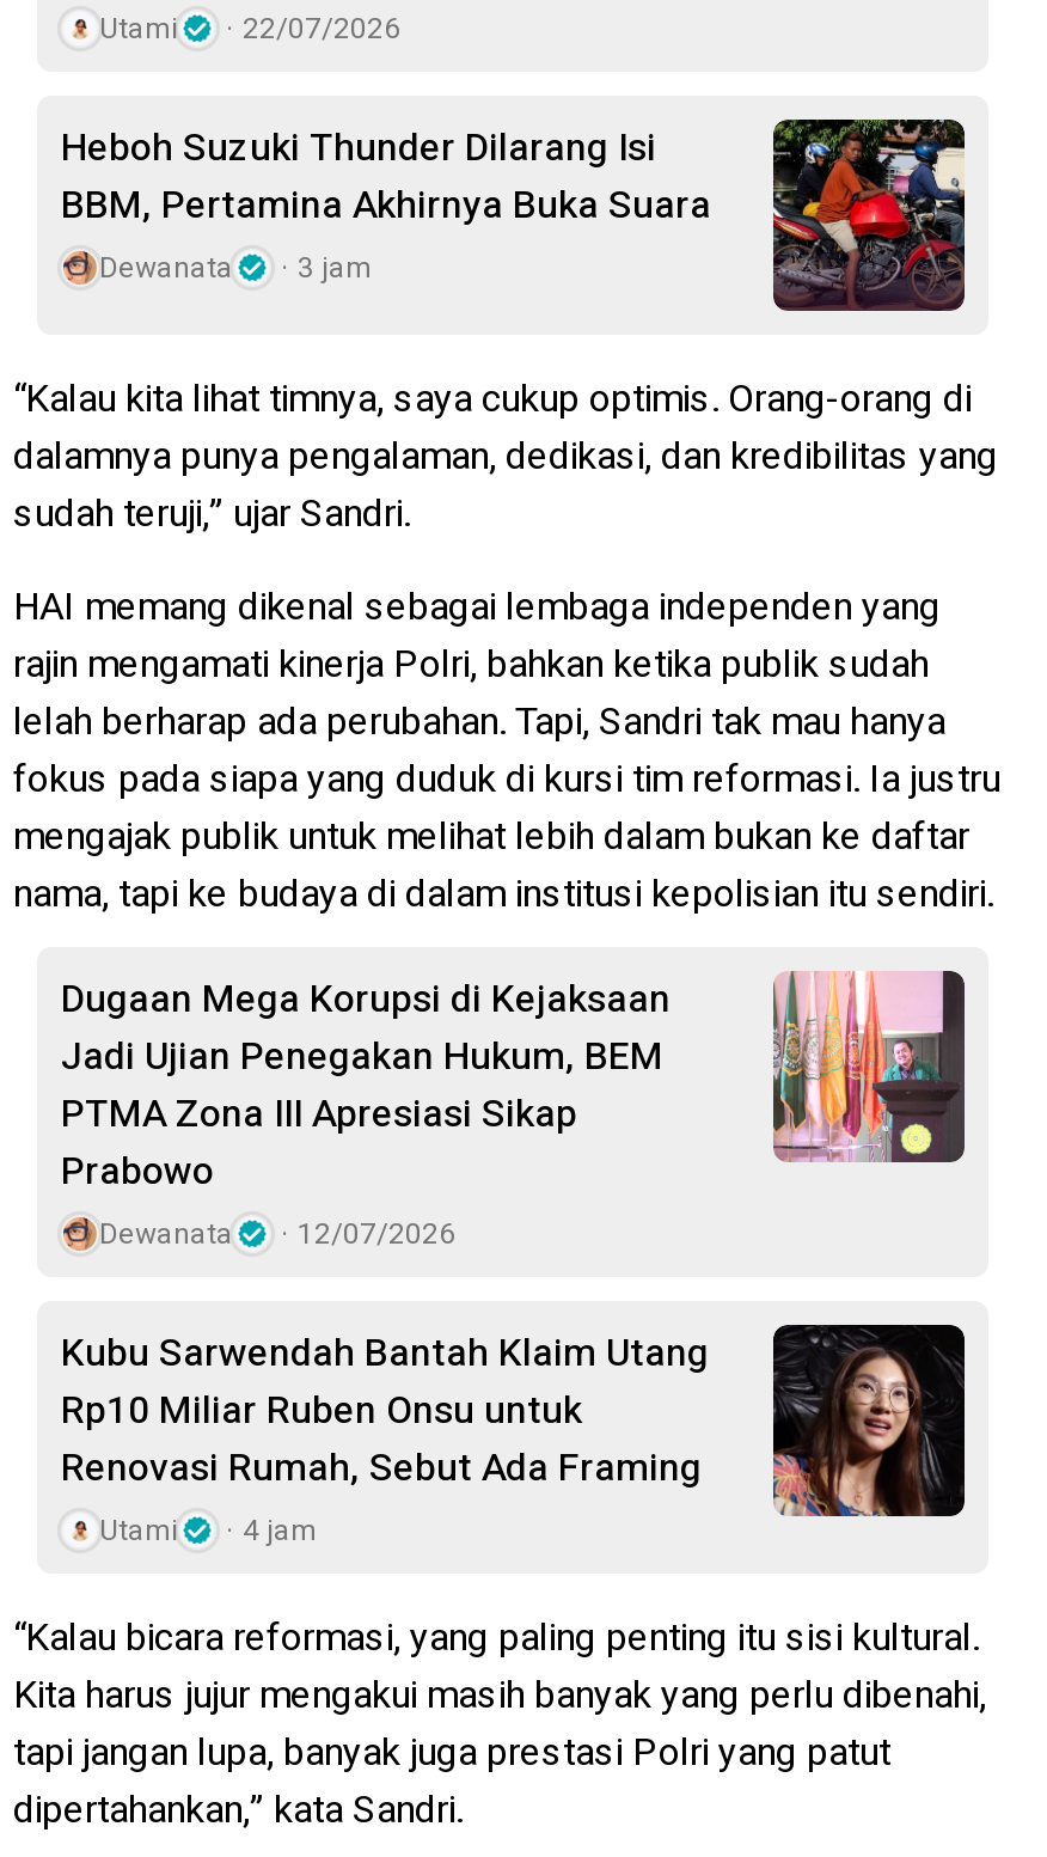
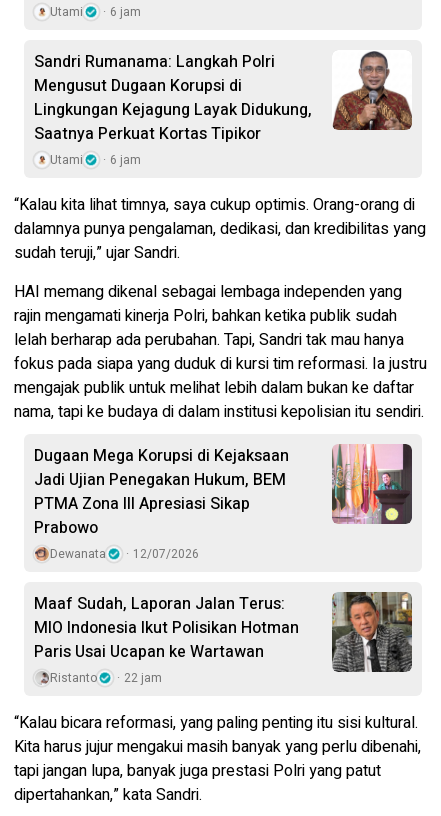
- Utami 22/07/2026
+ Utami 6 jam

- [image]
- Heboh Suzuki Thunder Dilarang Isi
- BBM, Pertamina Akhirnya Buka Suara
- Dewanata
- 3 jam
+ [image]
+ Sandri Rumanama: Langkah Polri
+ Mengusut Dugaan Korupsi di
+ Lingkungan Kejagung Layak Didukung,
+ Saatnya Perkuat Kortas Tipikor
+ Utami
+ 6 jam

- [image]
- Kubu Sarwendah Bantah Klaim Utang
- Rp10 Miliar Ruben Onsu untuk
- Renovasi Rumah, Sebut Ada Framing
- Utami
- 4 jam
+ [image]
+ Maaf Sudah, Laporan Jalan Terus:
+ MIO Indonesia Ikut Polisikan Hotman
+ Paris Usai Ucapan ke Wartawan
+ Ristanto
+ 22 jam
